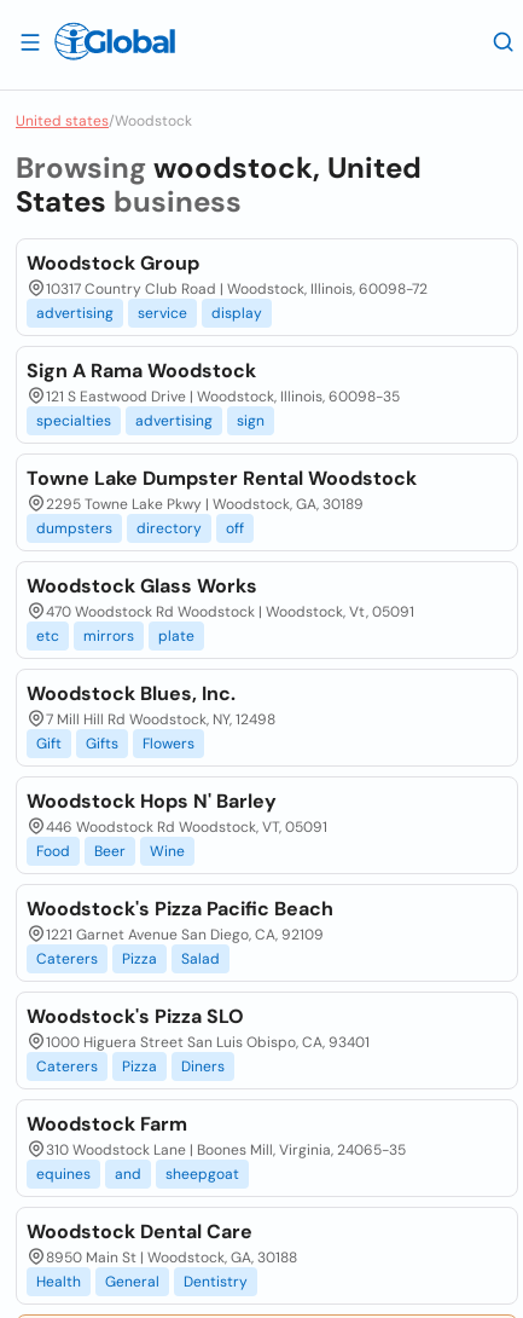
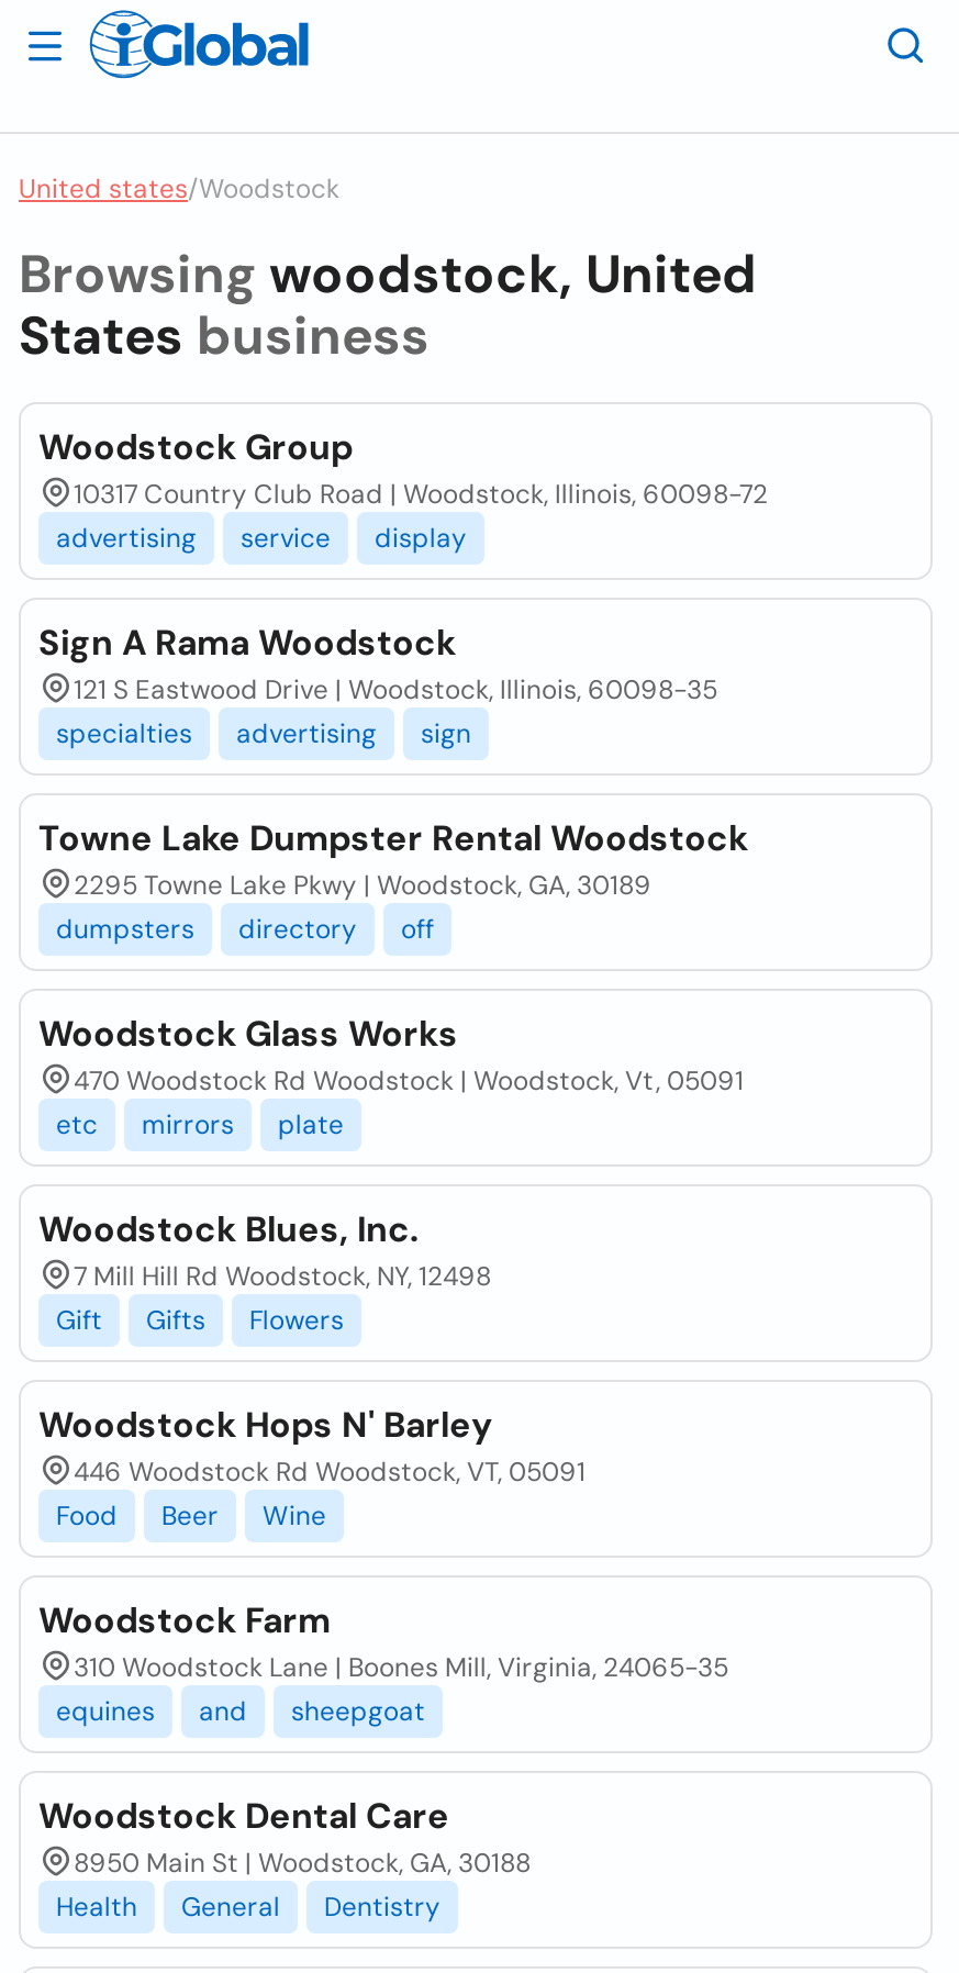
- Woodstock's Pizza Pacific Beach
- 1221 Garnet Avenue San Diego, CA, 92109
- Caterers
- Pizza
- Salad
- Woodstock's Pizza SLO
- 1000 Higuera Street San Luis Obispo, CA, 93401
- Caterers
- Pizza
- Diners
